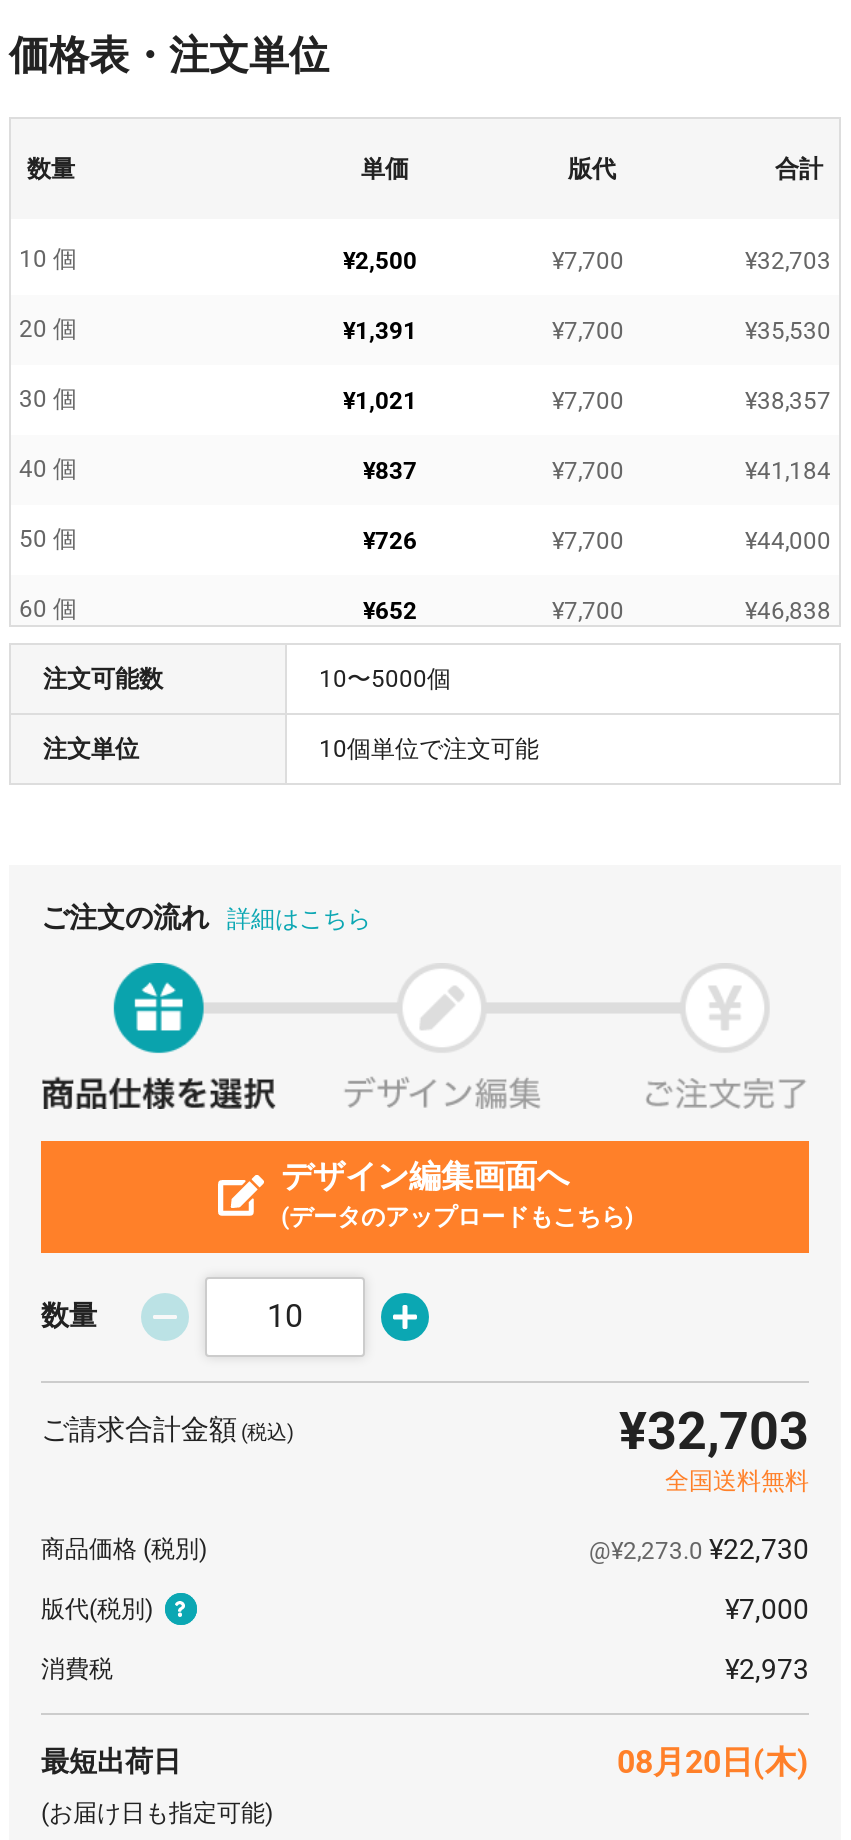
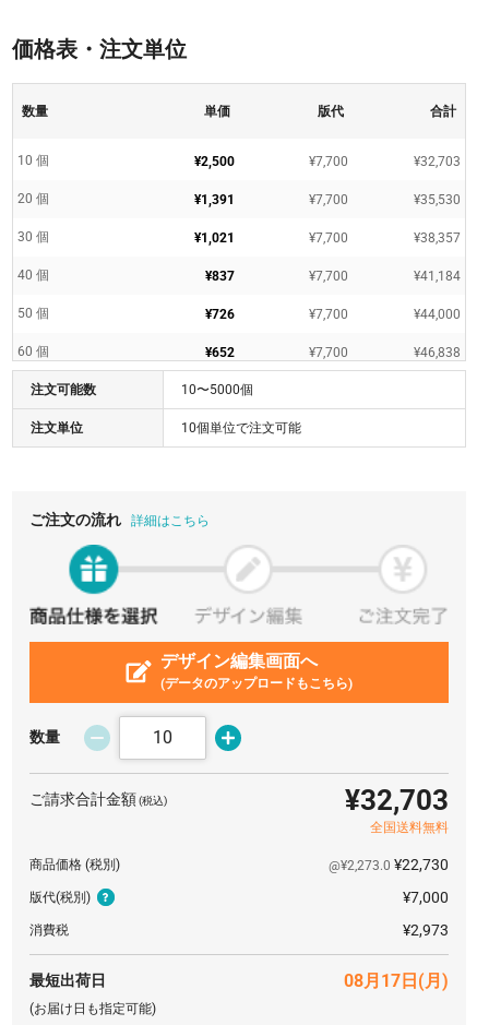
- 08月20日(木)
+ 08月17日(月)
